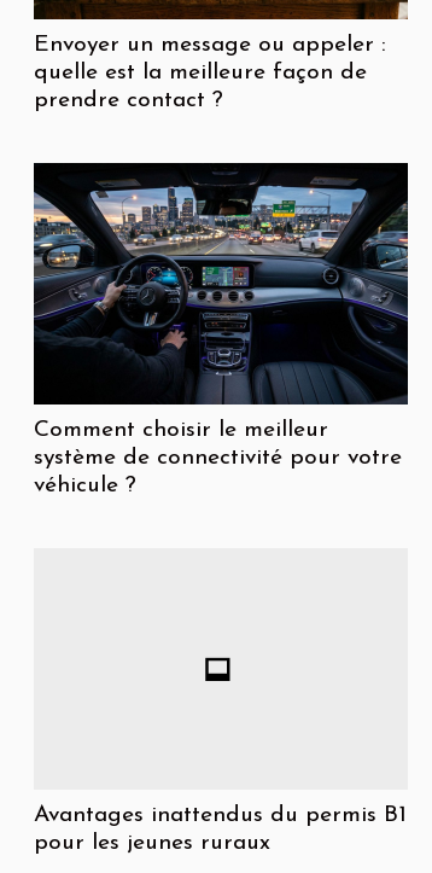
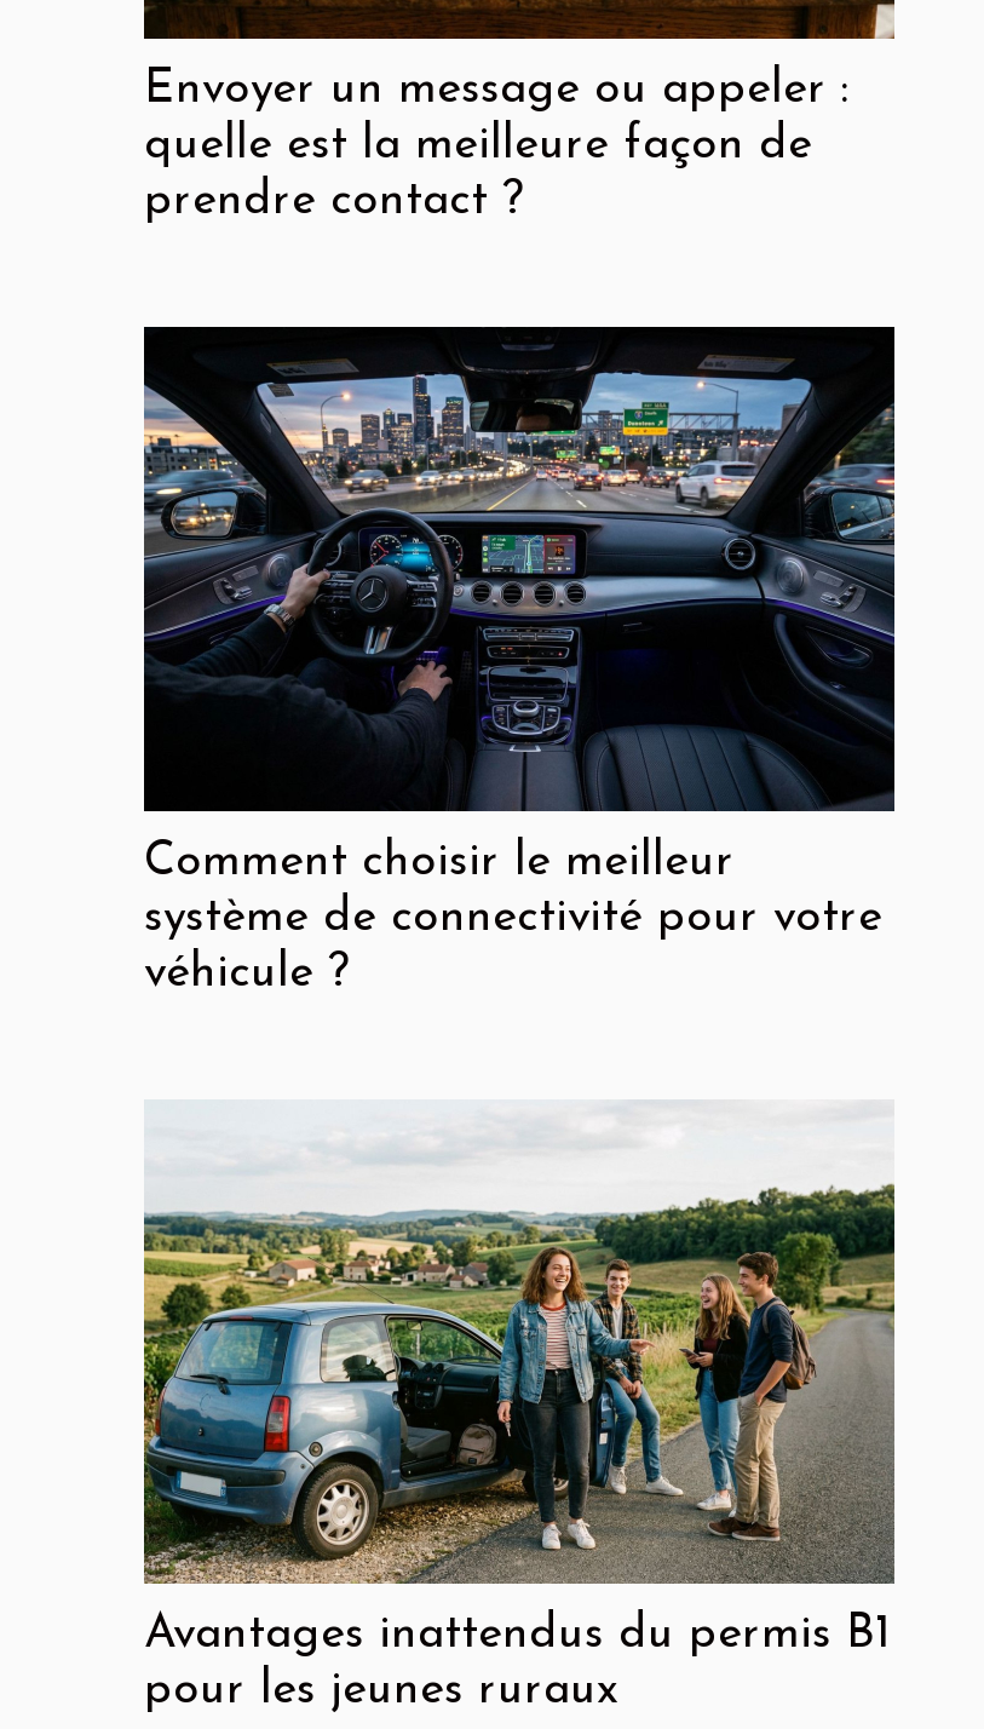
+ [image]
